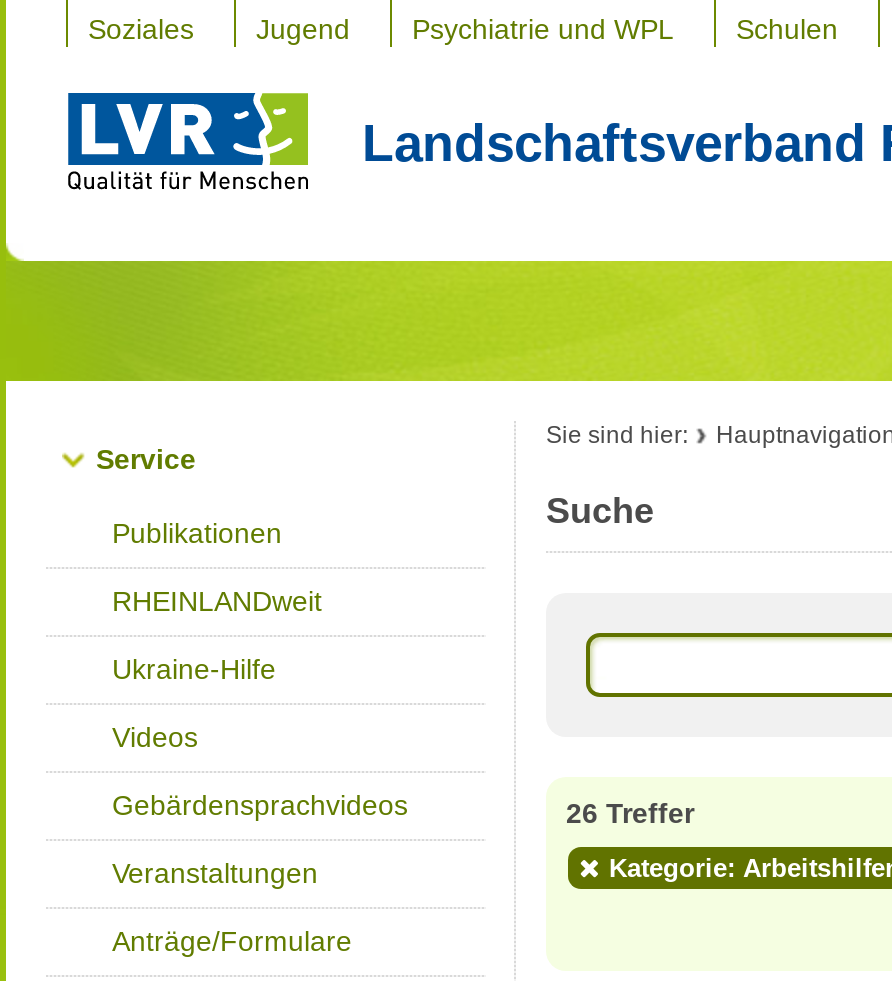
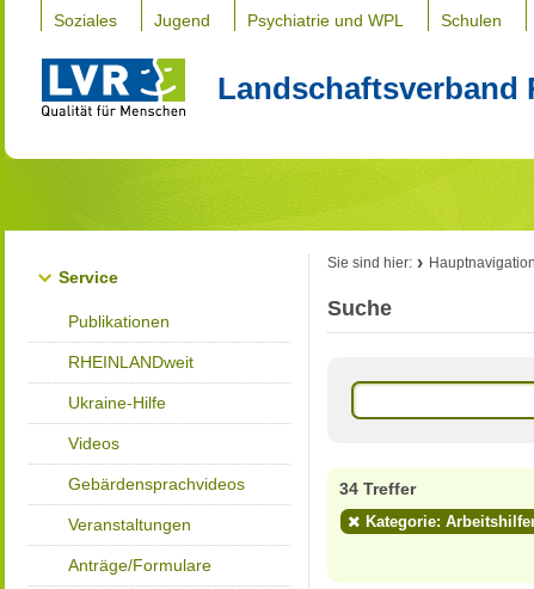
- 26 Treffer
+ 34 Treffer
